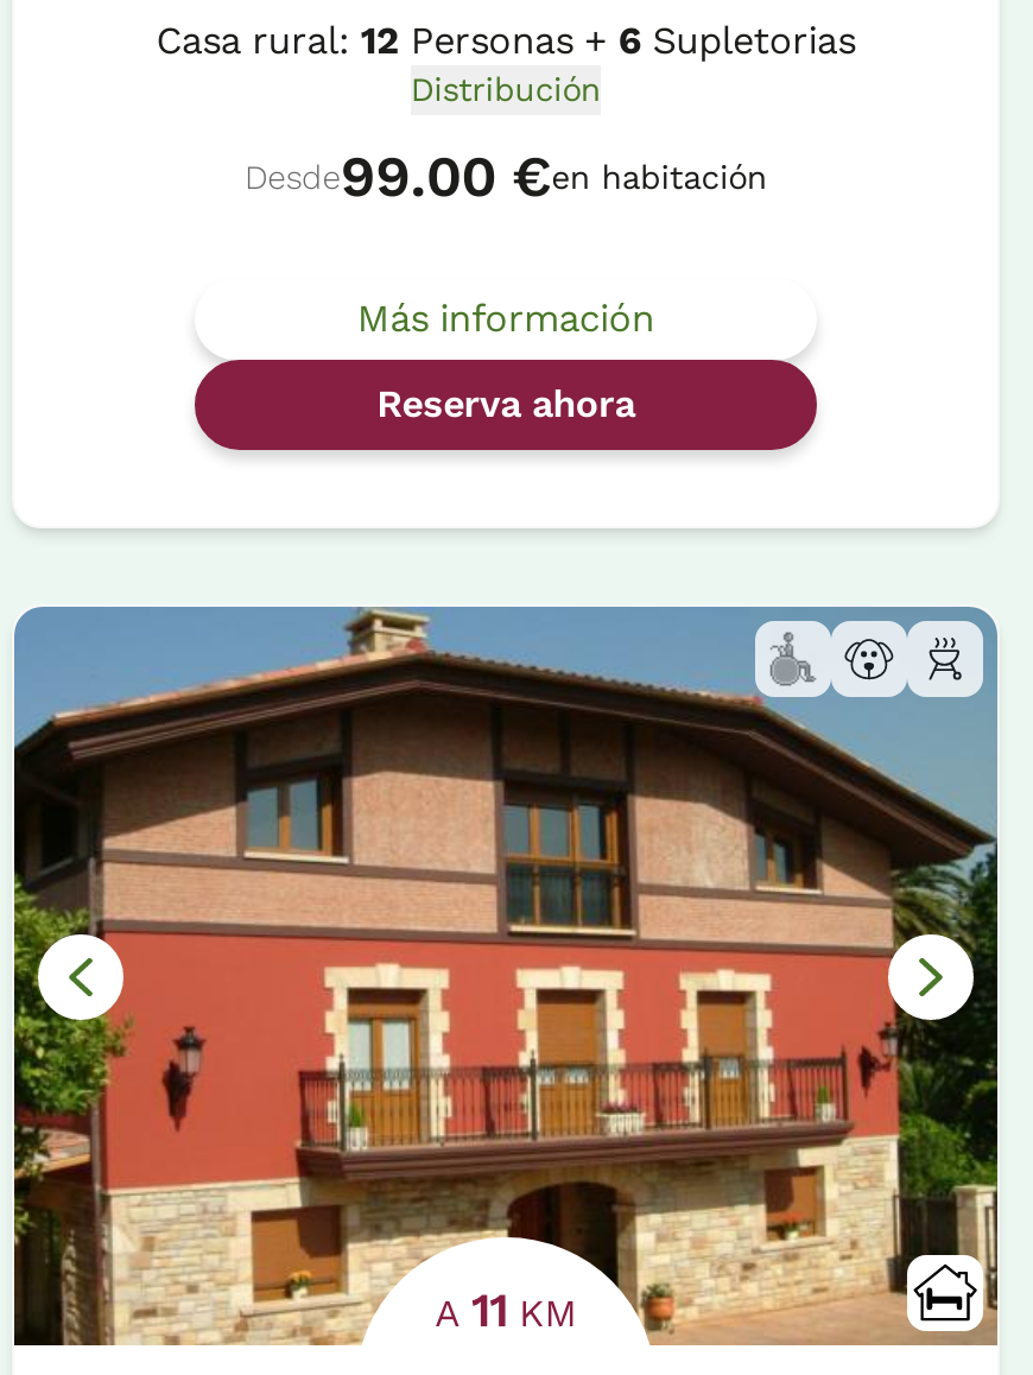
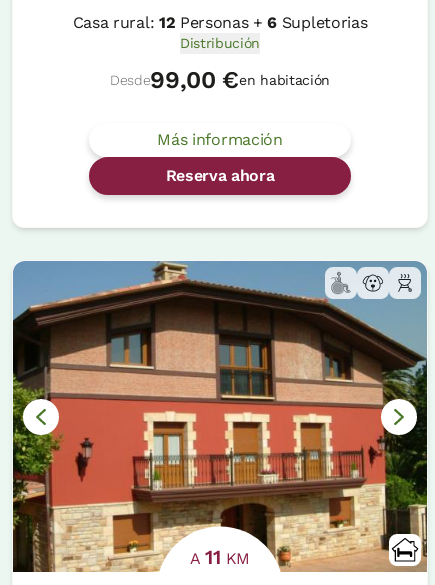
- Desde99.00 €en habitación
+ Desde99,00 €en habitación
